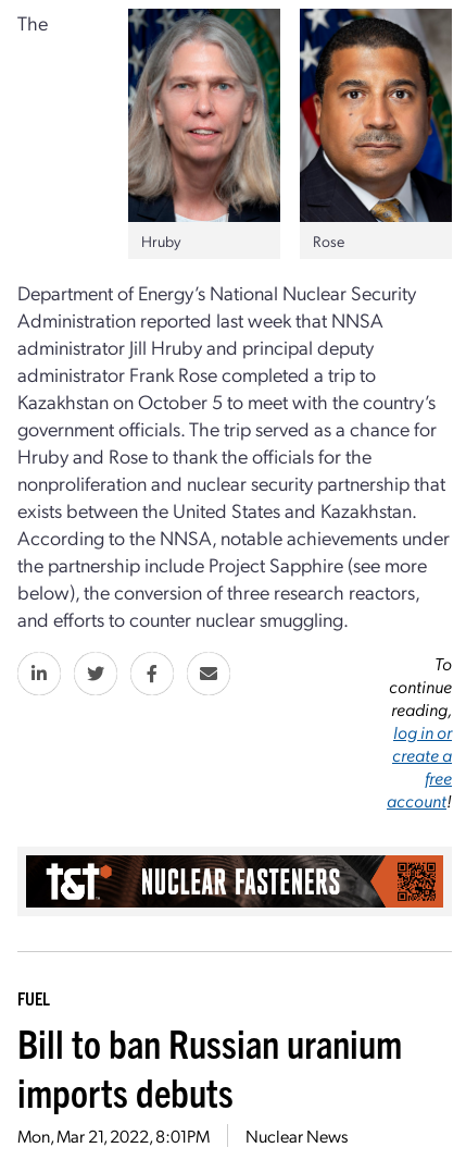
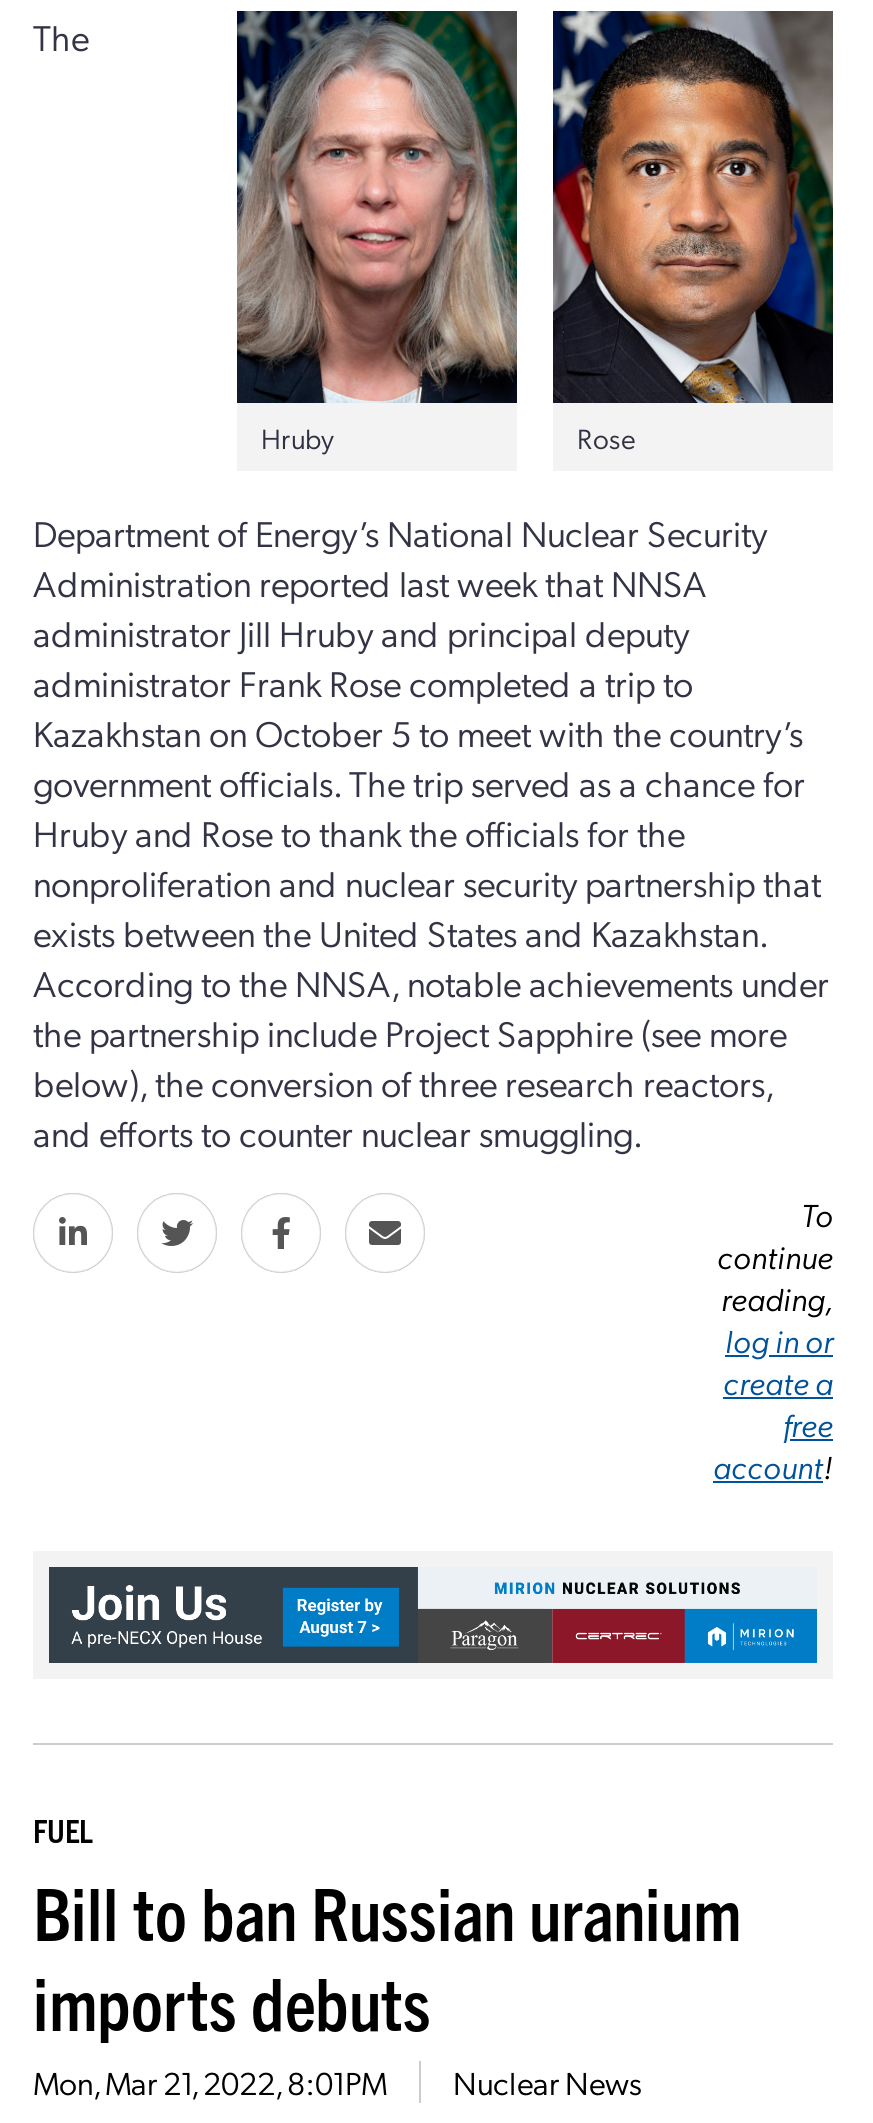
- [image]
+ [image]
